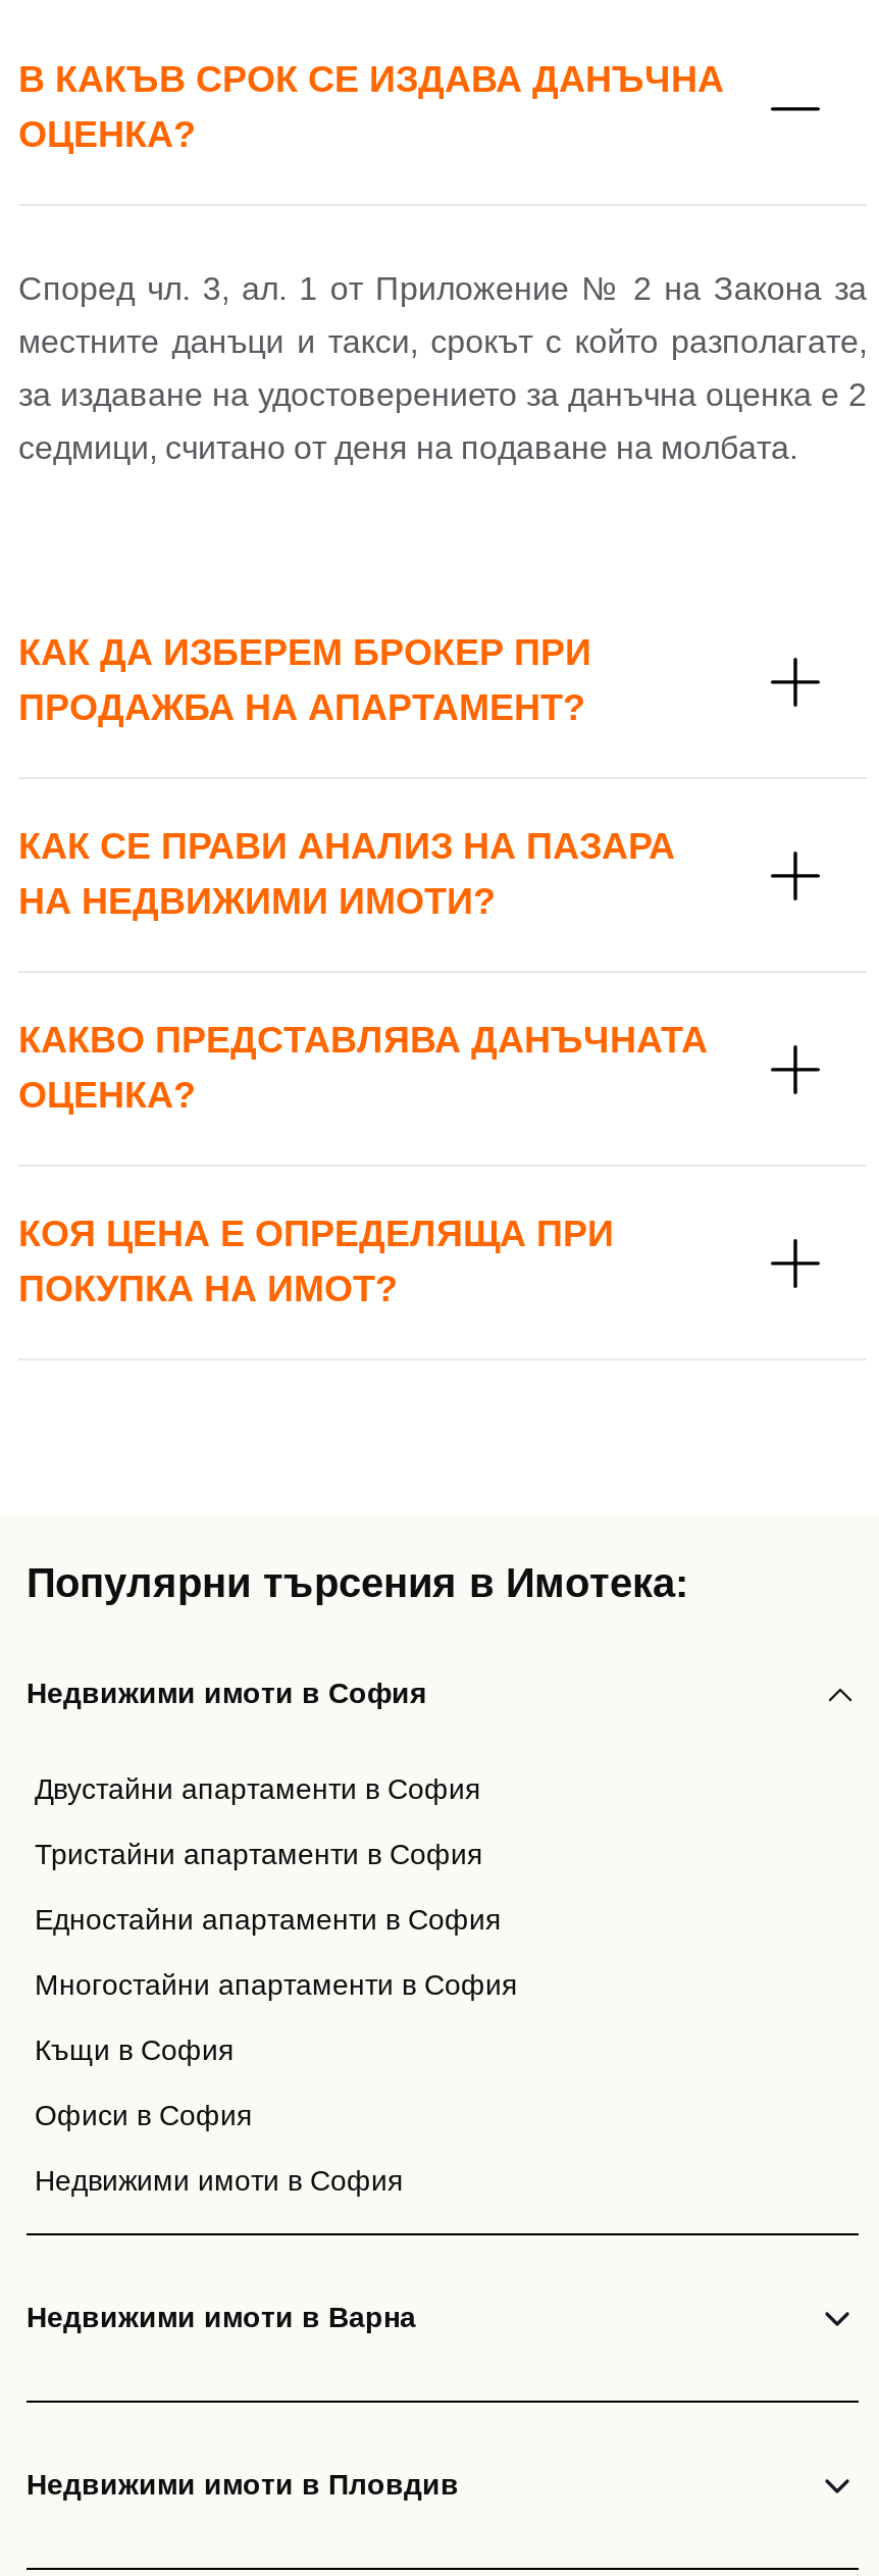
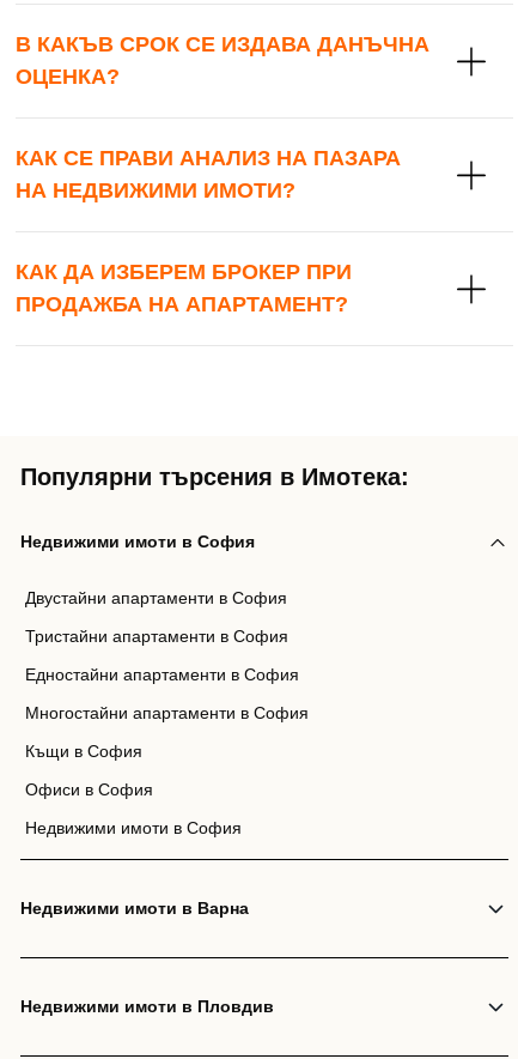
- Според чл. 3, ал. 1 от Приложение № 2 на Закона за
- местните данъци и такси, срокът с който разполагате,
- за издаване на удостоверението за данъчна оценка е 2
- седмици, считано от деня на подаване на молбата.

moved down: КАК ДА ИЗБЕРЕМ БРОКЕР ПРИ | ПРОДАЖБА НА АПАРТАМЕНТ?

- КАКВО ПРЕДСТАВЛЯВА ДАНЪЧНАТА
- ОЦЕНКА?
- КОЯ ЦЕНА Е ОПРЕДЕЛЯЩА ПРИ
- ПОКУПКА НА ИМОТ?
